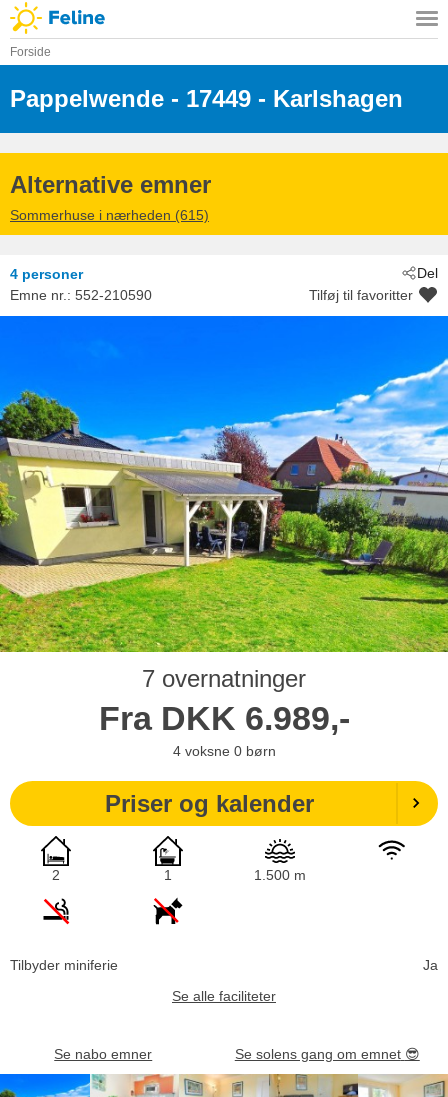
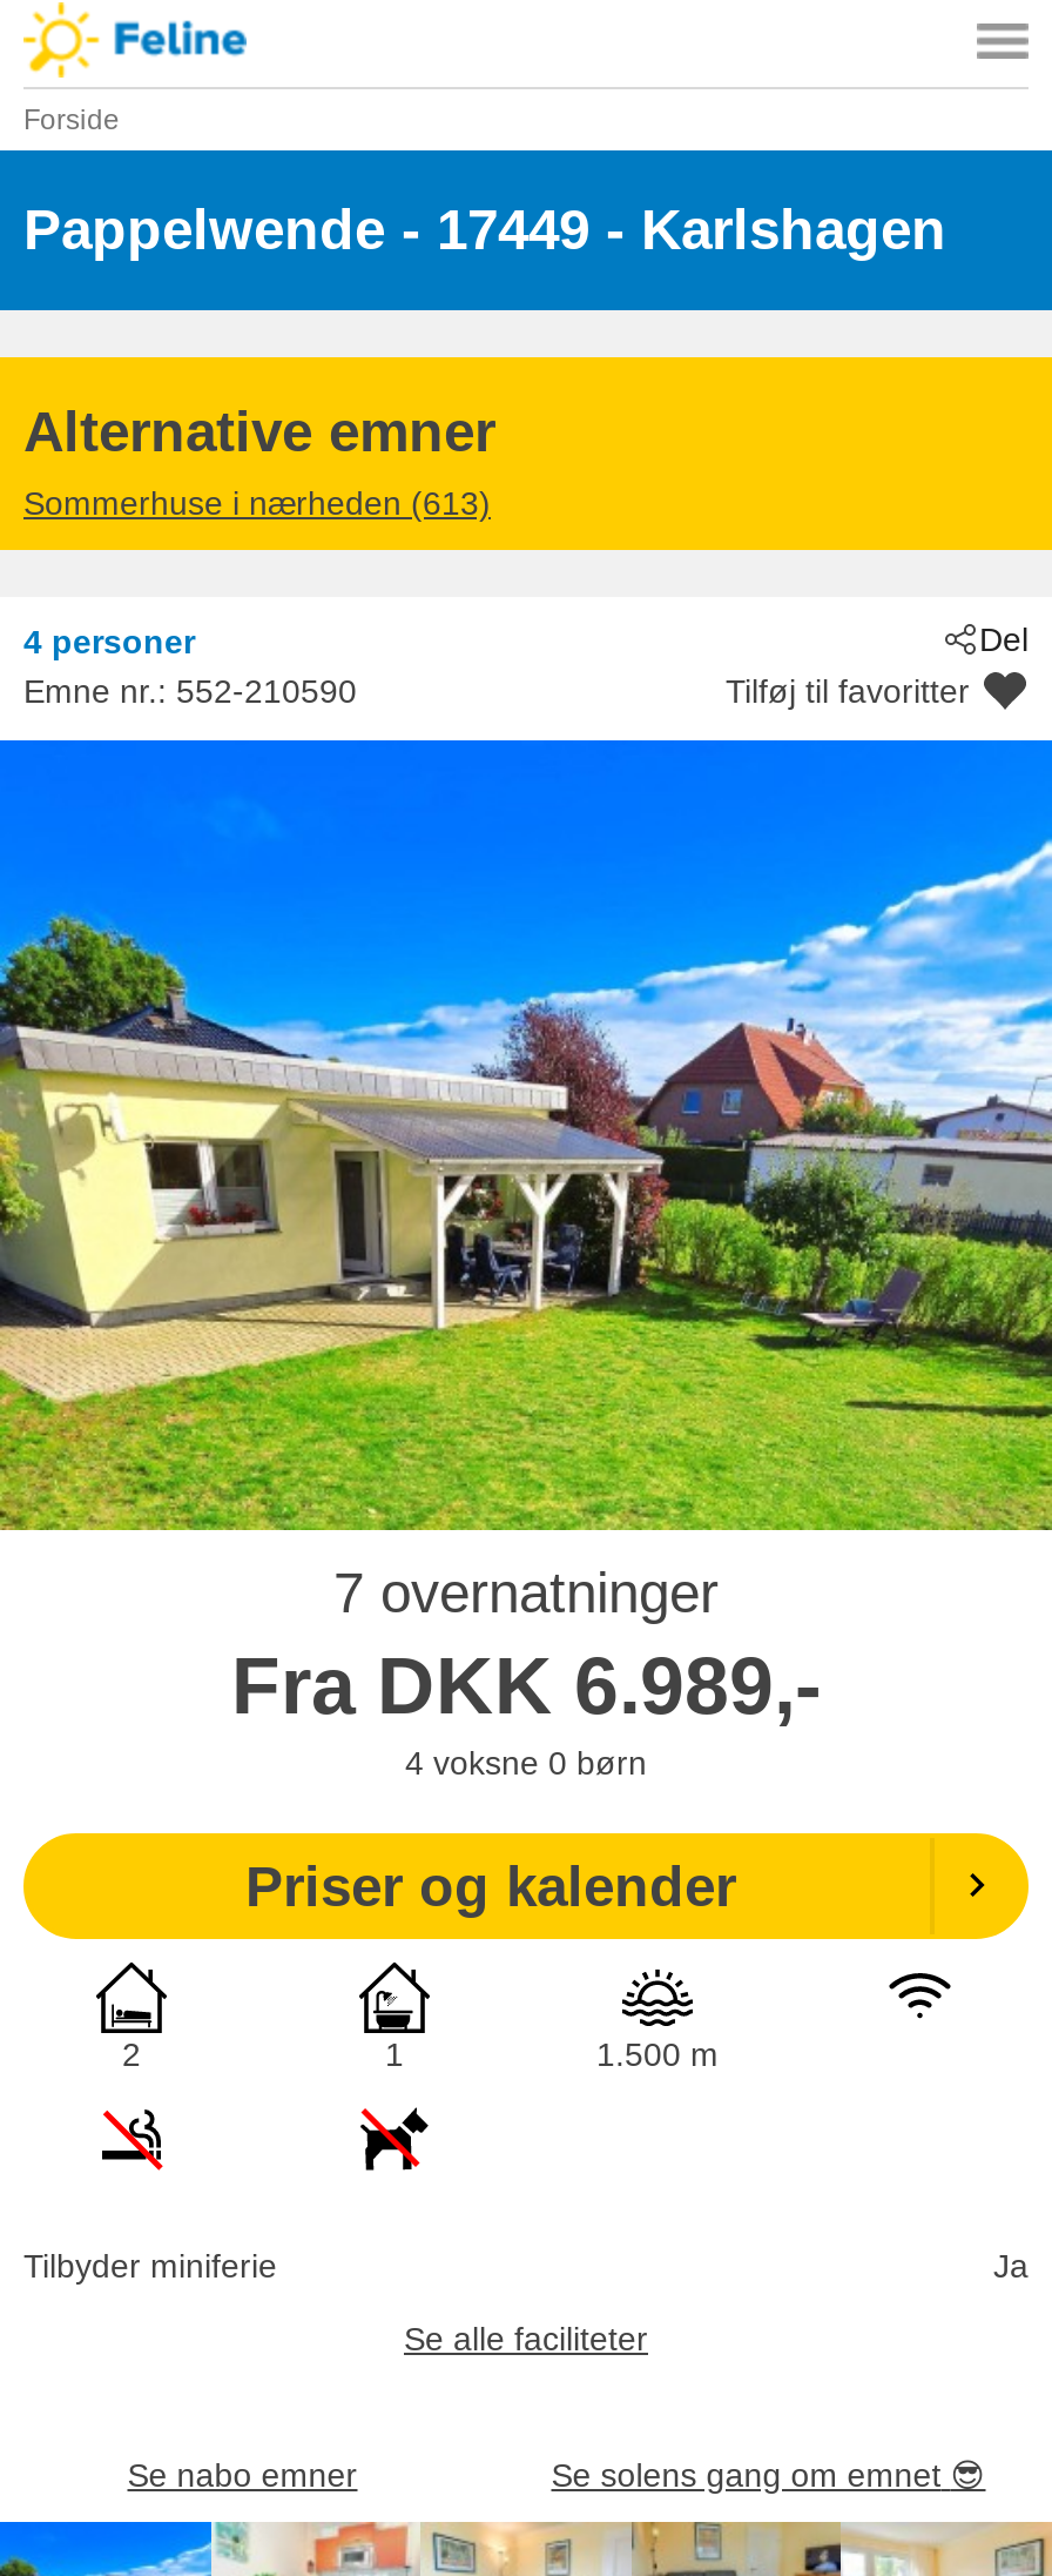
- Sommerhuse i nærheden (615)
+ Sommerhuse i nærheden (613)
